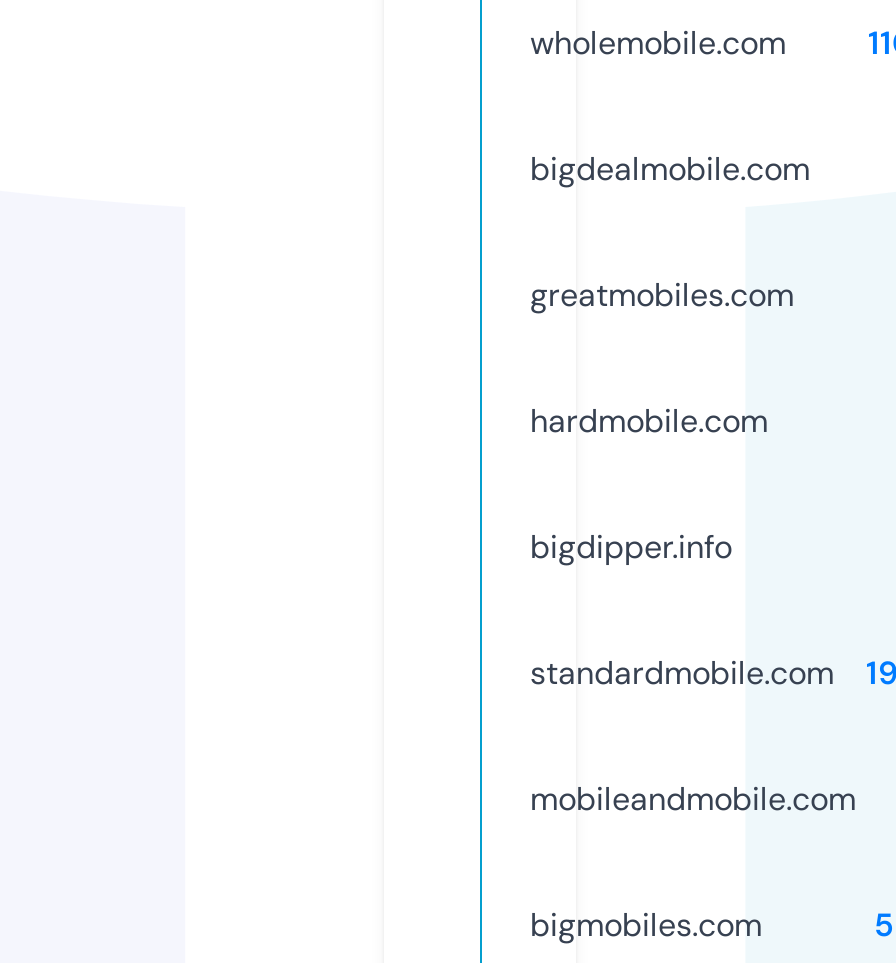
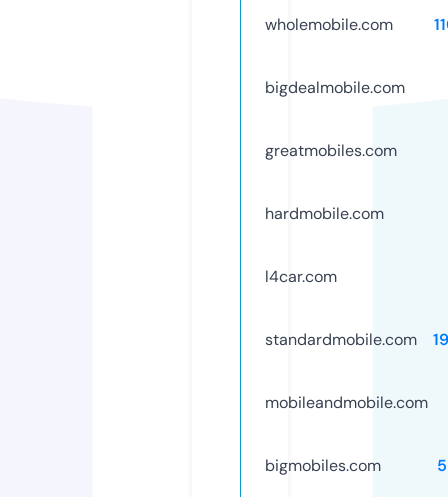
- bigdipper.info
+ l4car.com
